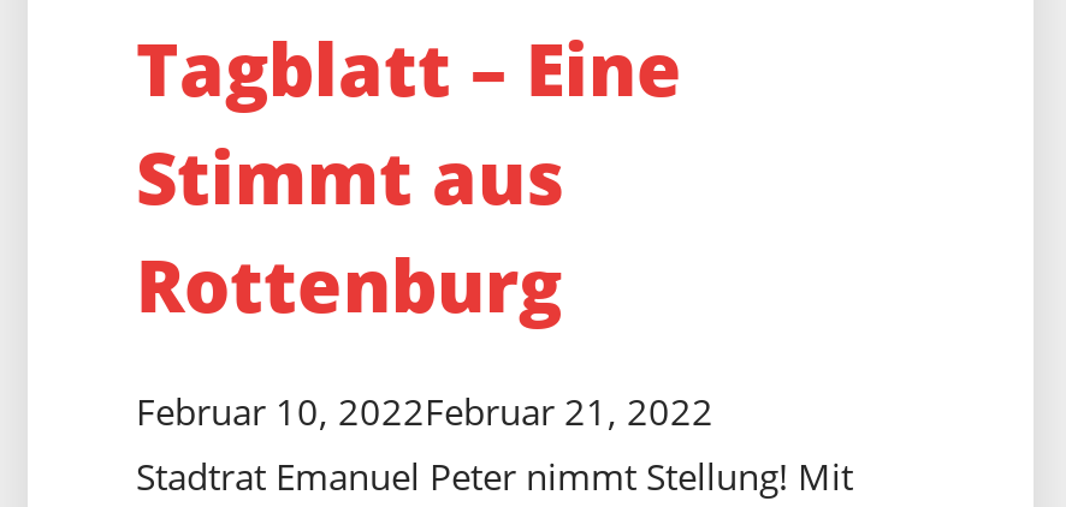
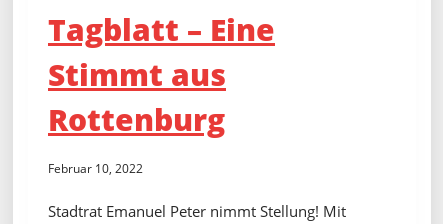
- Februar 10, 2022Februar 21, 2022
+ Februar 10, 2022
